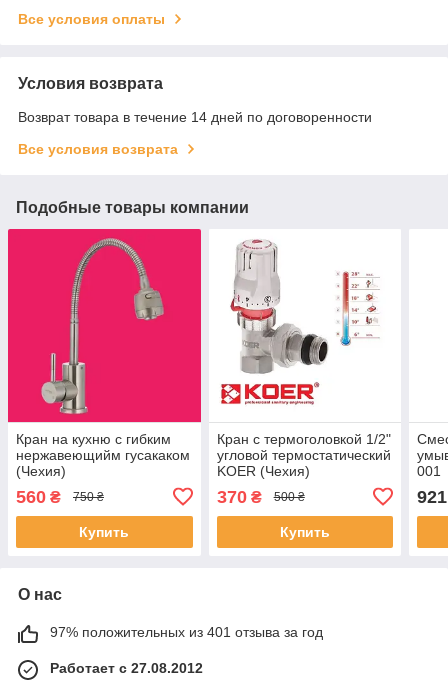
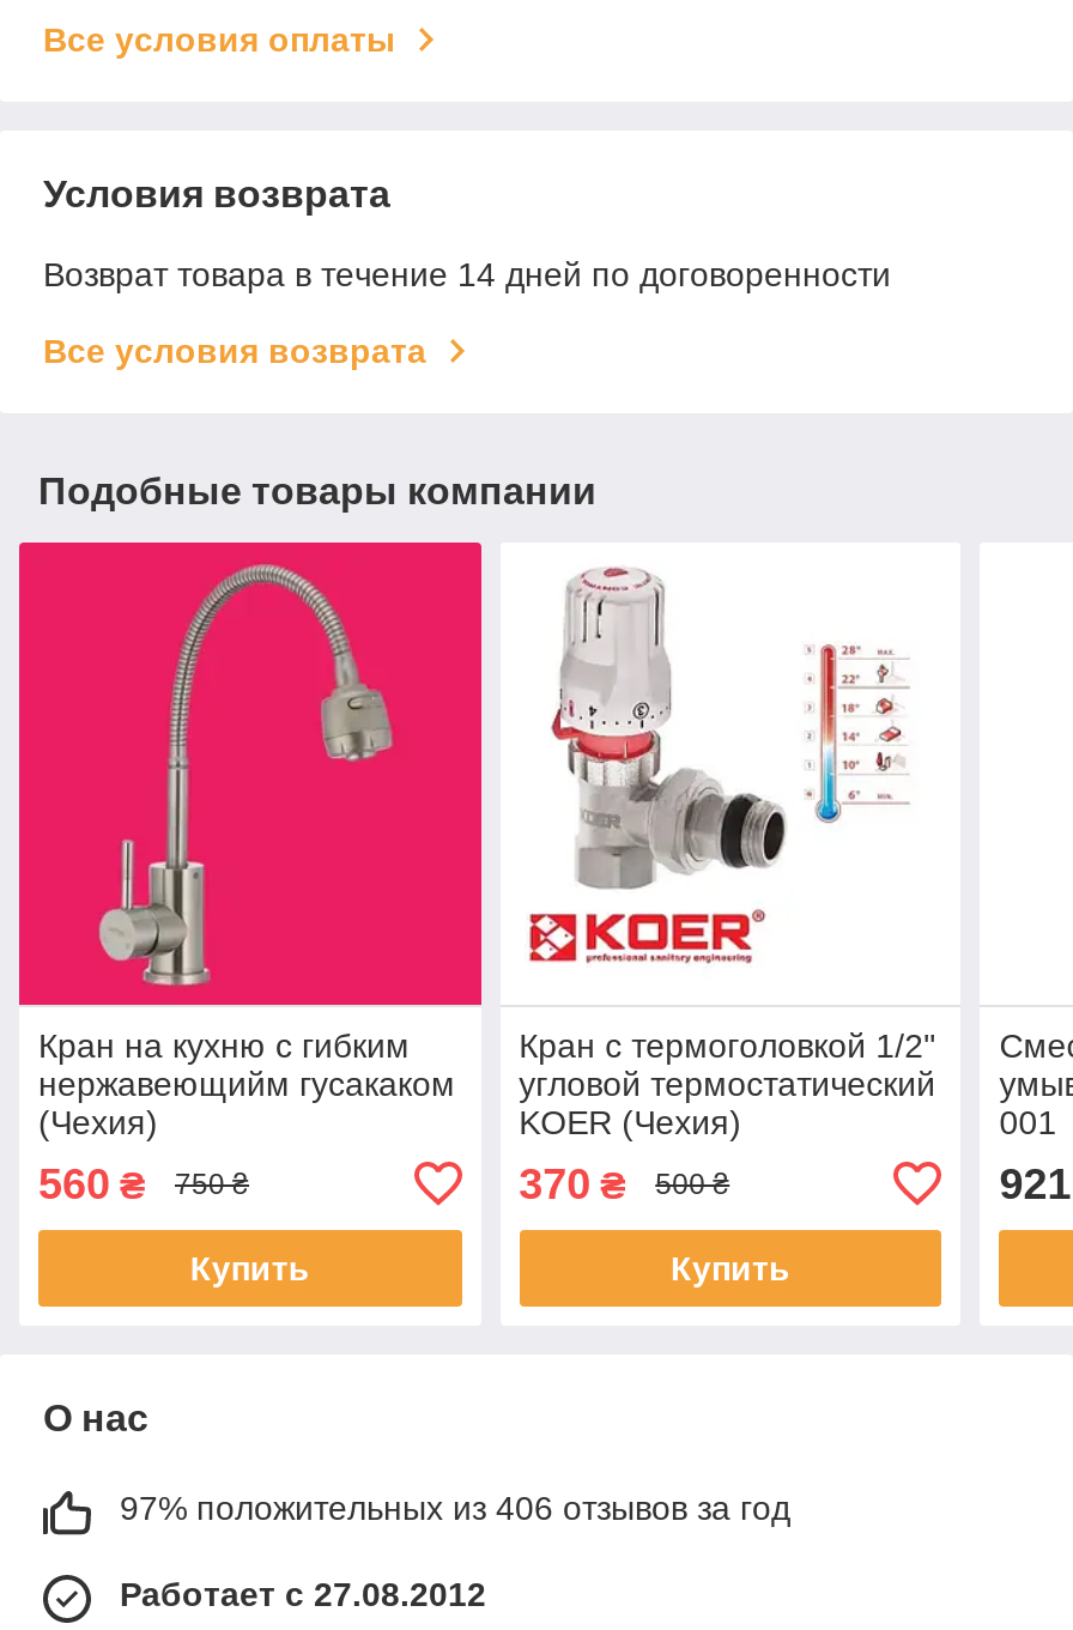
- 97% положительных из 401 отзыва за год
+ 97% положительных из 406 отзывов за год
